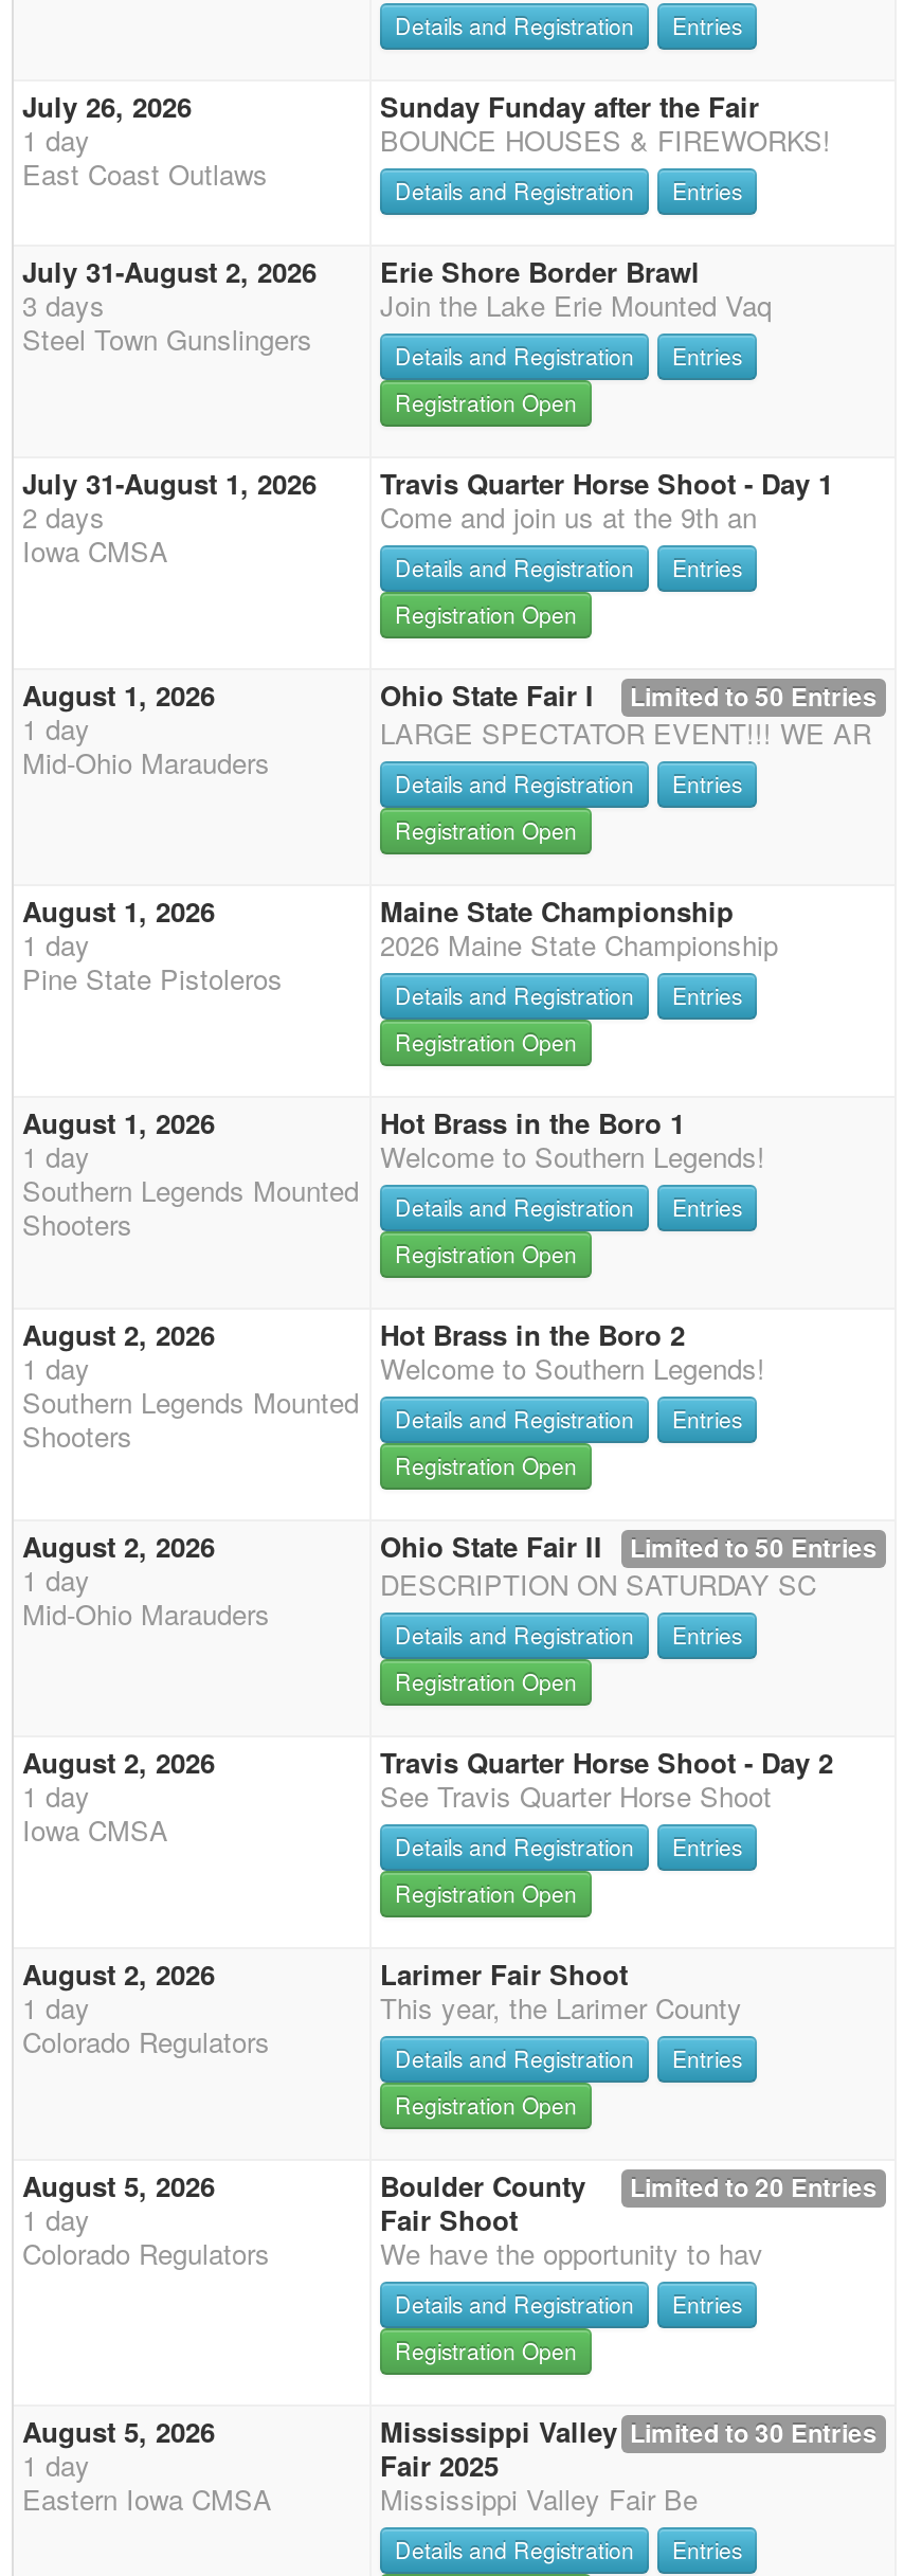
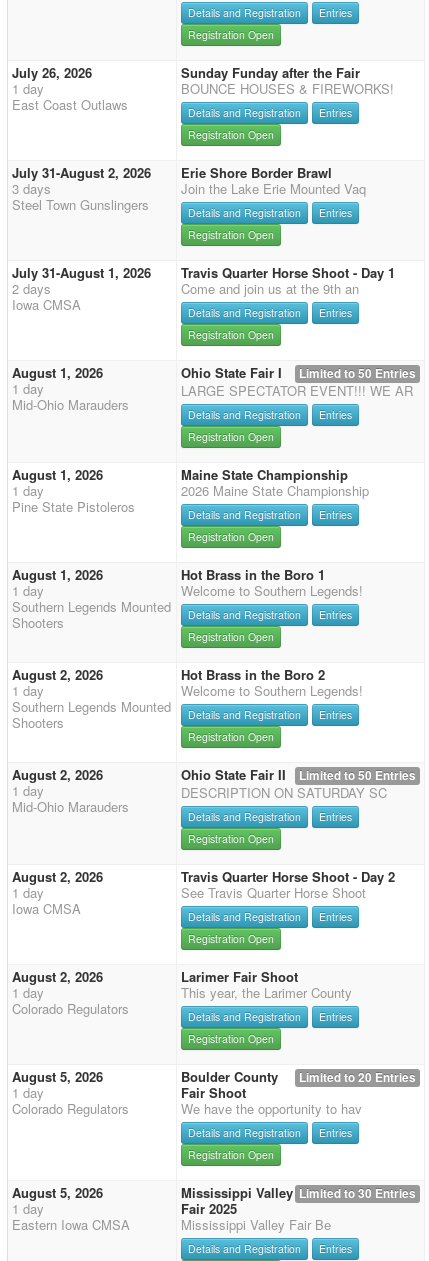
+ Registration Open

+ Registration Open
